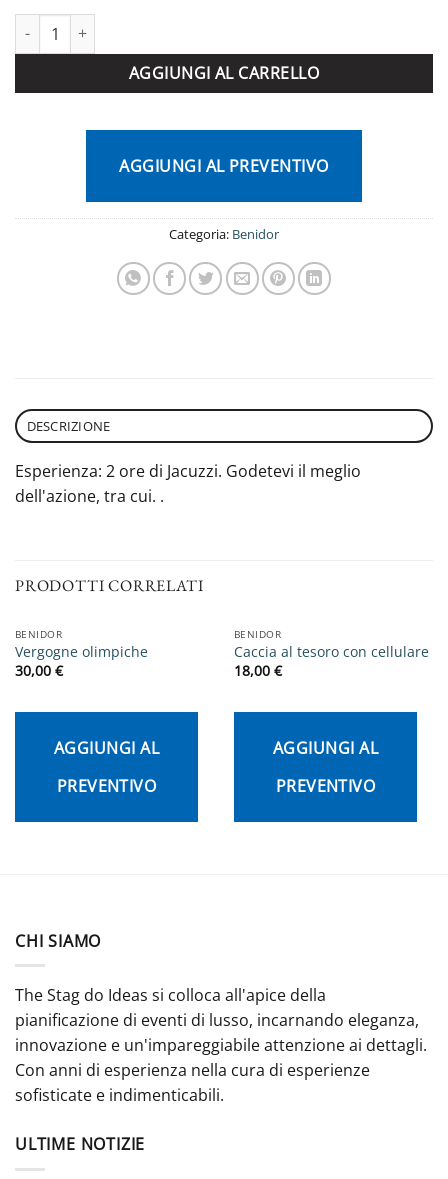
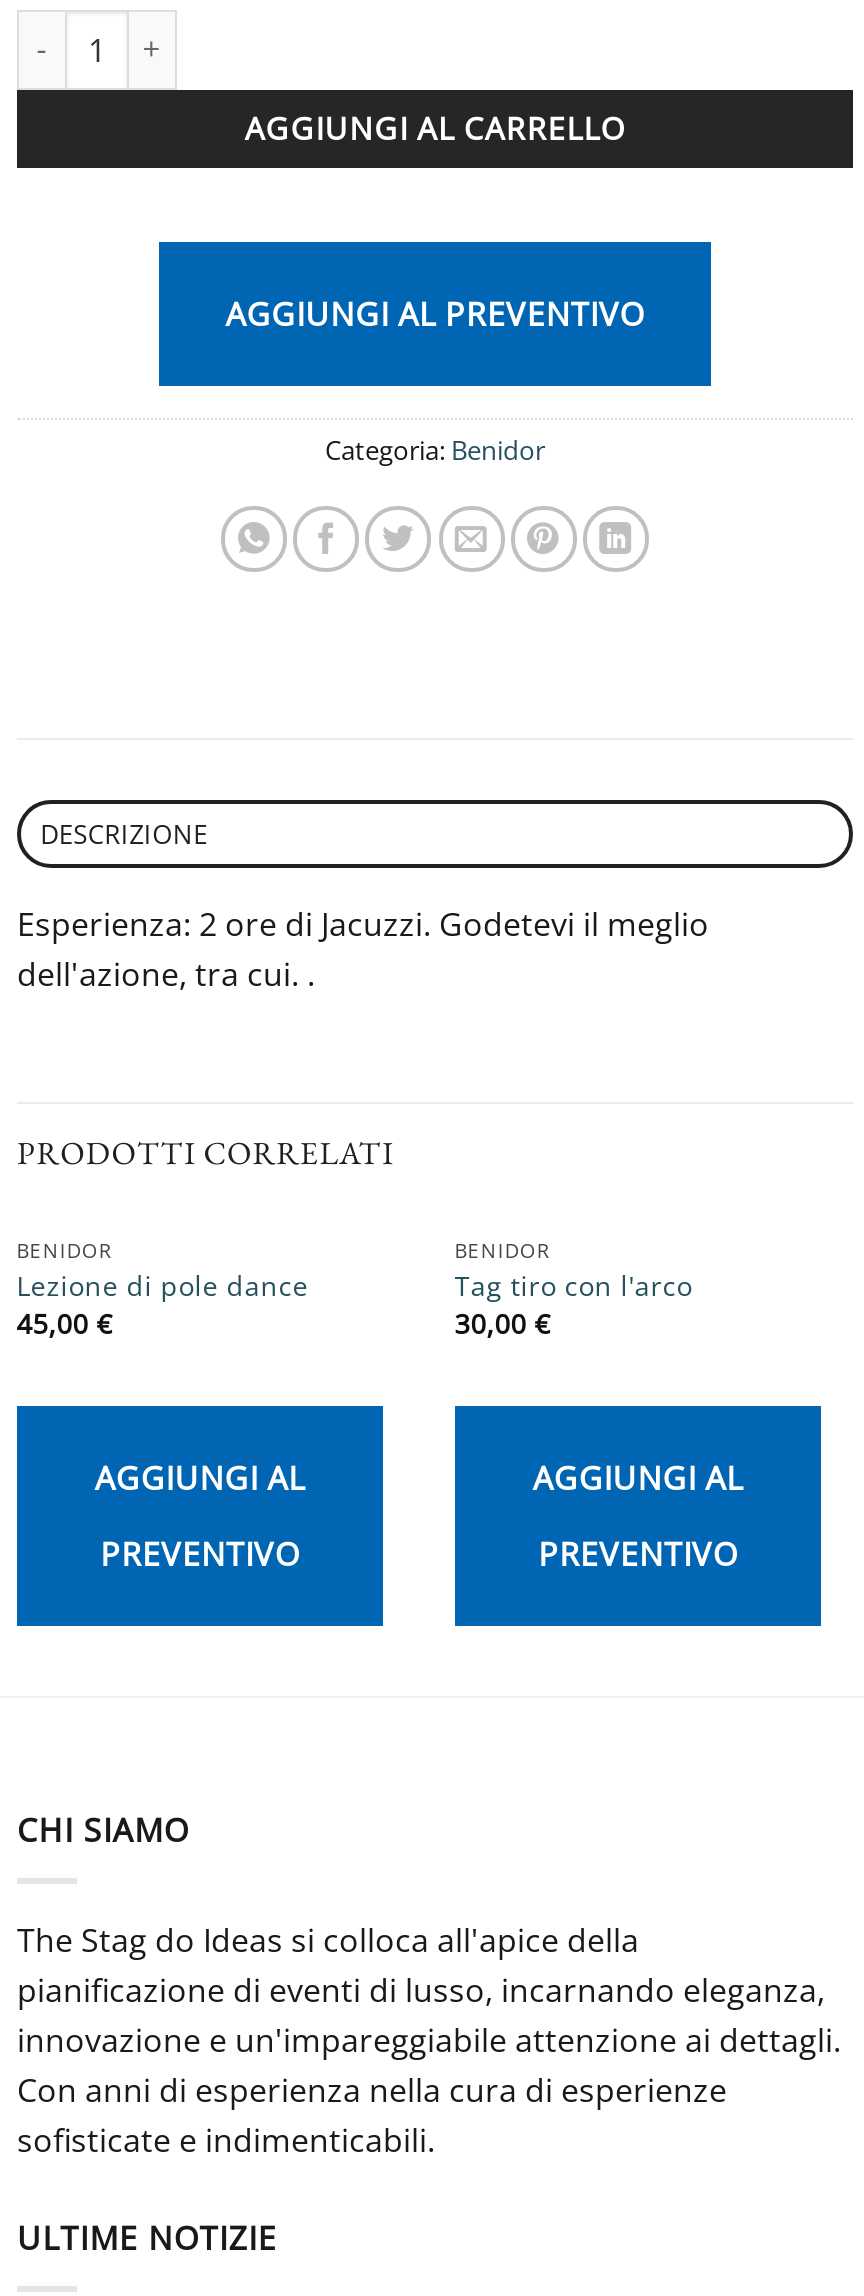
- Vergogne olimpiche
- 30,00 €
+ Lezione di pole dance
+ 45,00 €

- Caccia al tesoro con cellulare
- 18,00 €
+ Tag tiro con l'arco
+ 30,00 €
